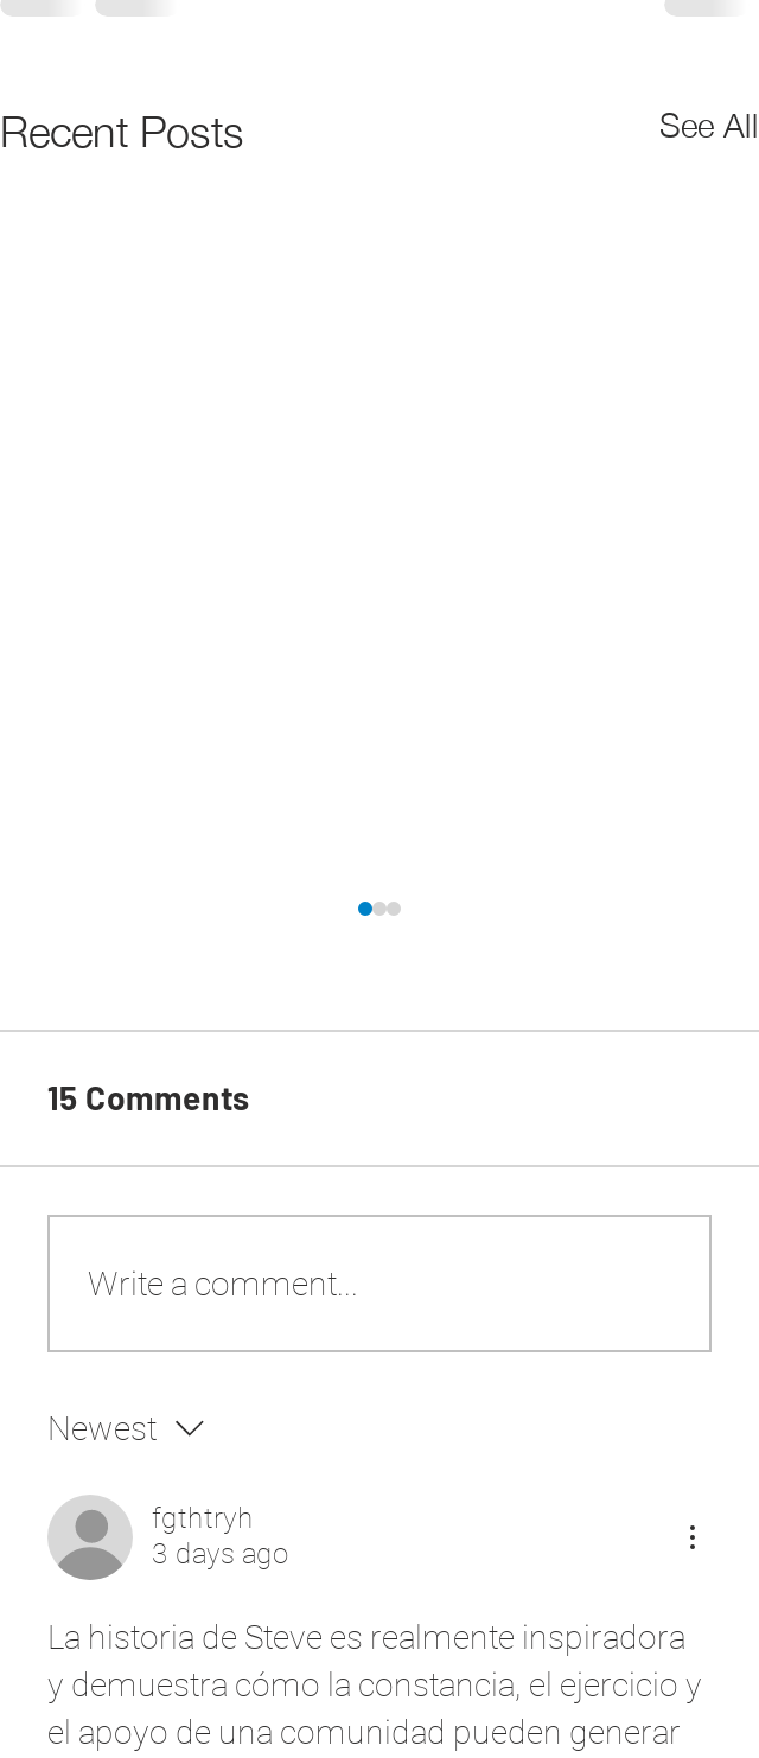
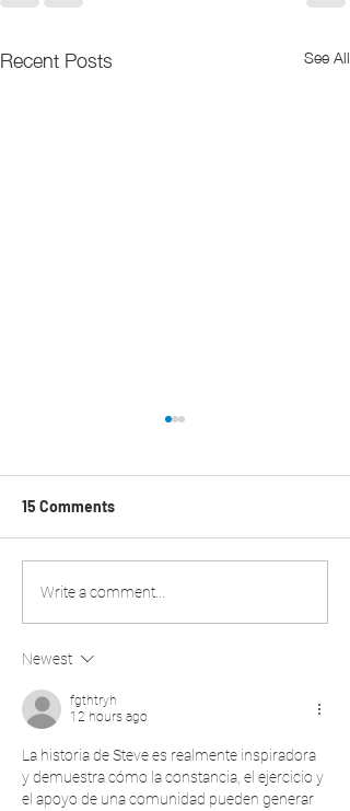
- 3 days ago
+ 12 hours ago
